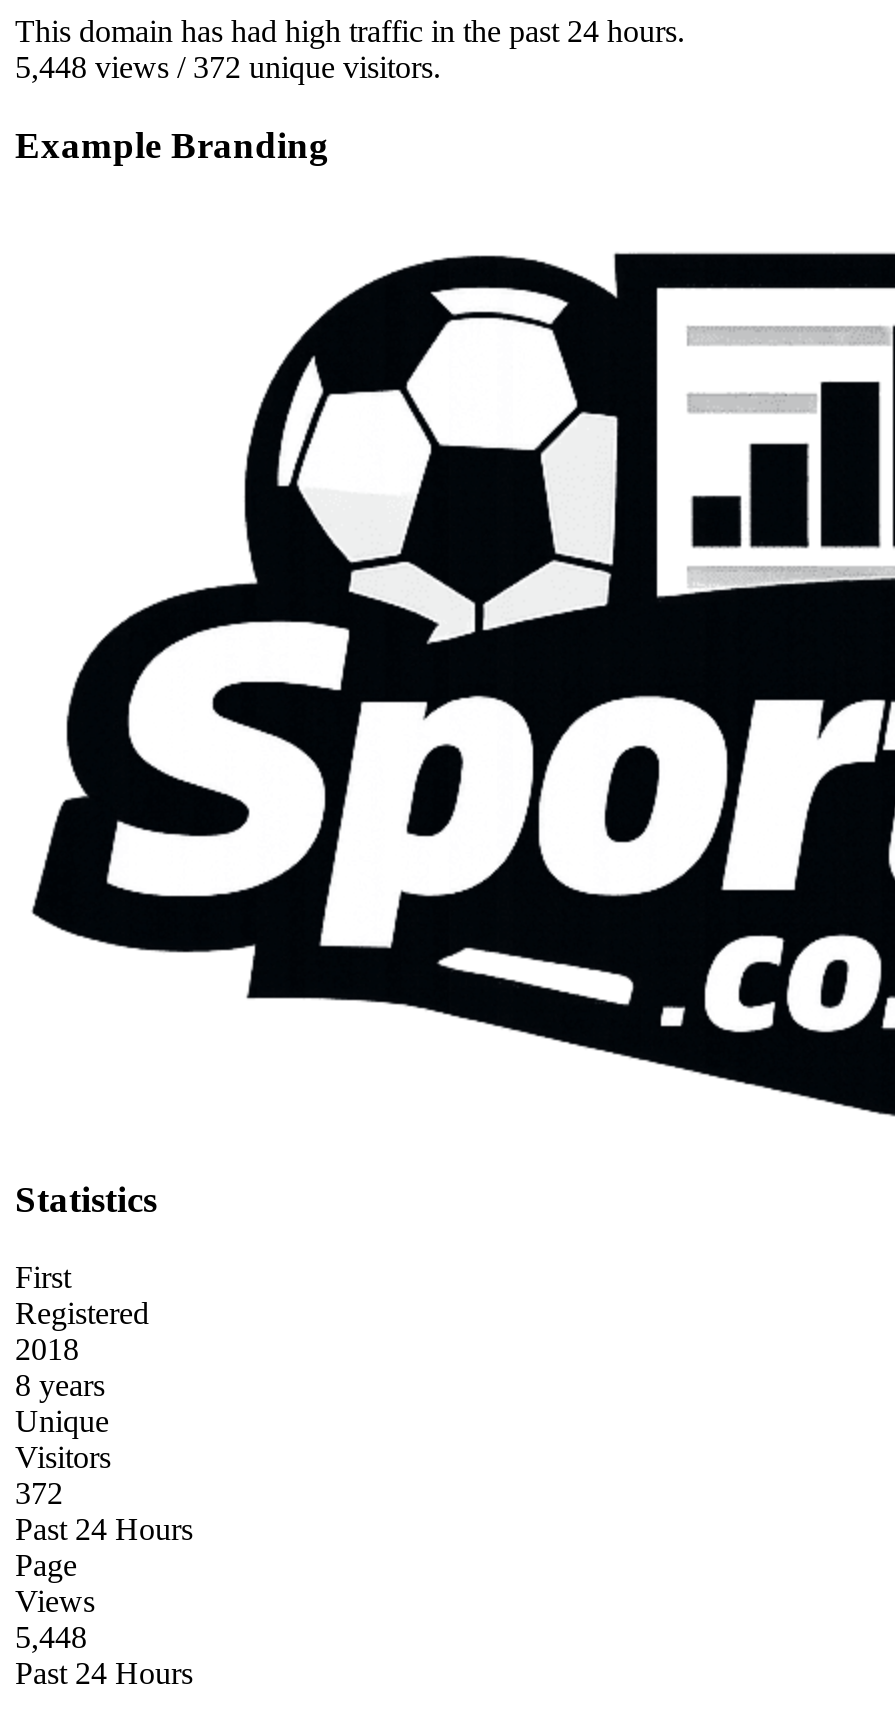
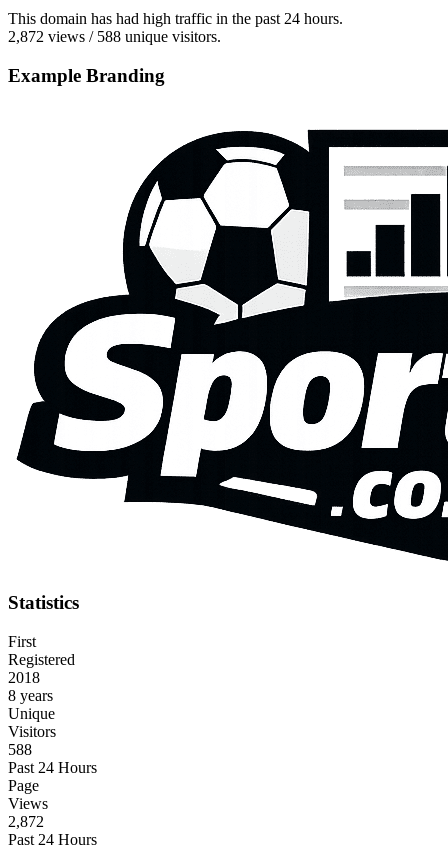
- 5,448 views / 372 unique visitors.
+ 2,872 views / 588 unique visitors.

- 372
+ 588

- 5,448
+ 2,872
